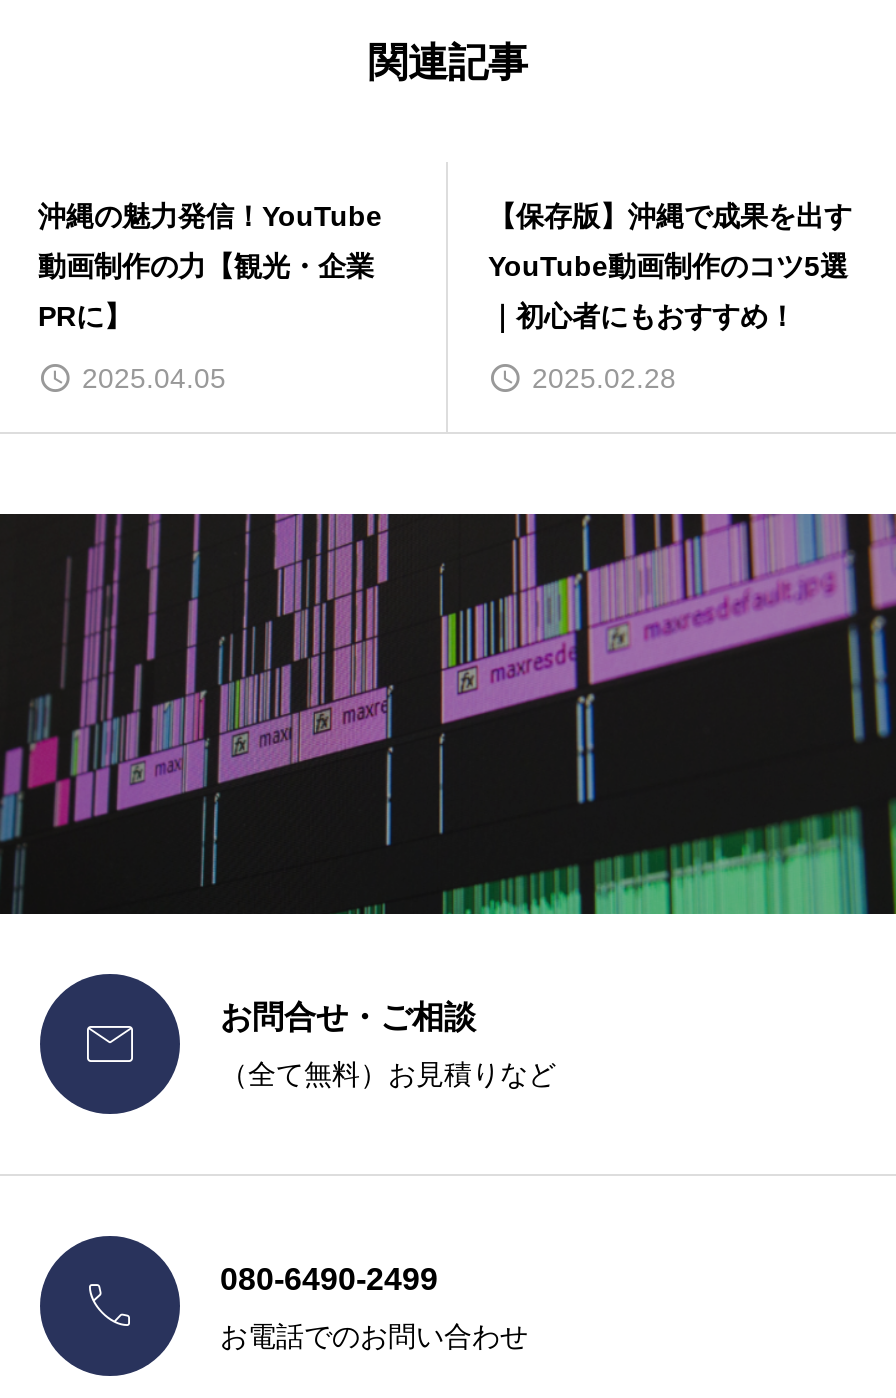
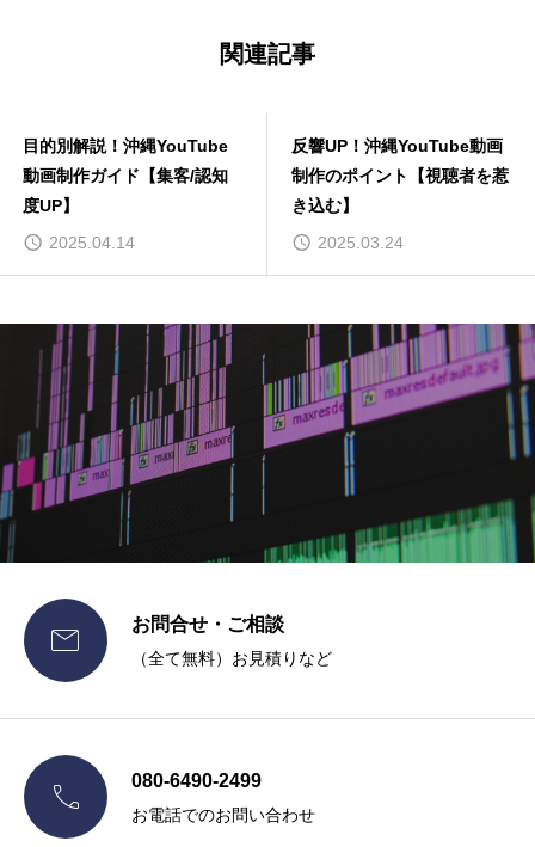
- 沖縄の魅力発信！YouTube
+ 目的別解説！沖縄YouTube

- 【保存版】沖縄で成果を出す
+ 反響UP！沖縄YouTube動画

- 動画制作の力【観光・企業
+ 動画制作ガイド【集客/認知

- YouTube動画制作のコツ5選
+ 制作のポイント【視聴者を惹

- PRに】
+ 度UP】

- ｜初心者にもおすすめ！
+ き込む】

- 2025.04.05
+ 2025.04.14

- 2025.02.28
+ 2025.03.24
